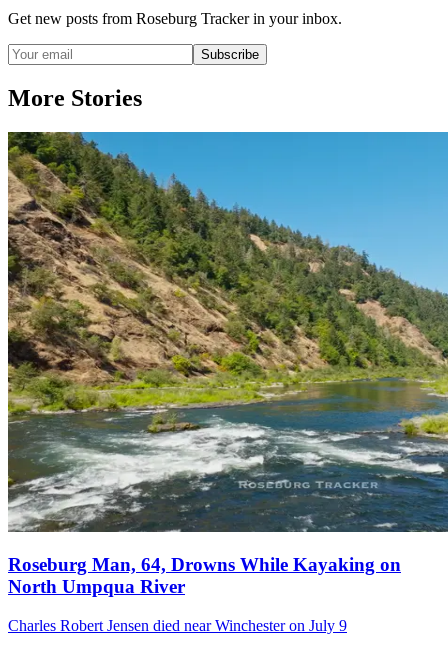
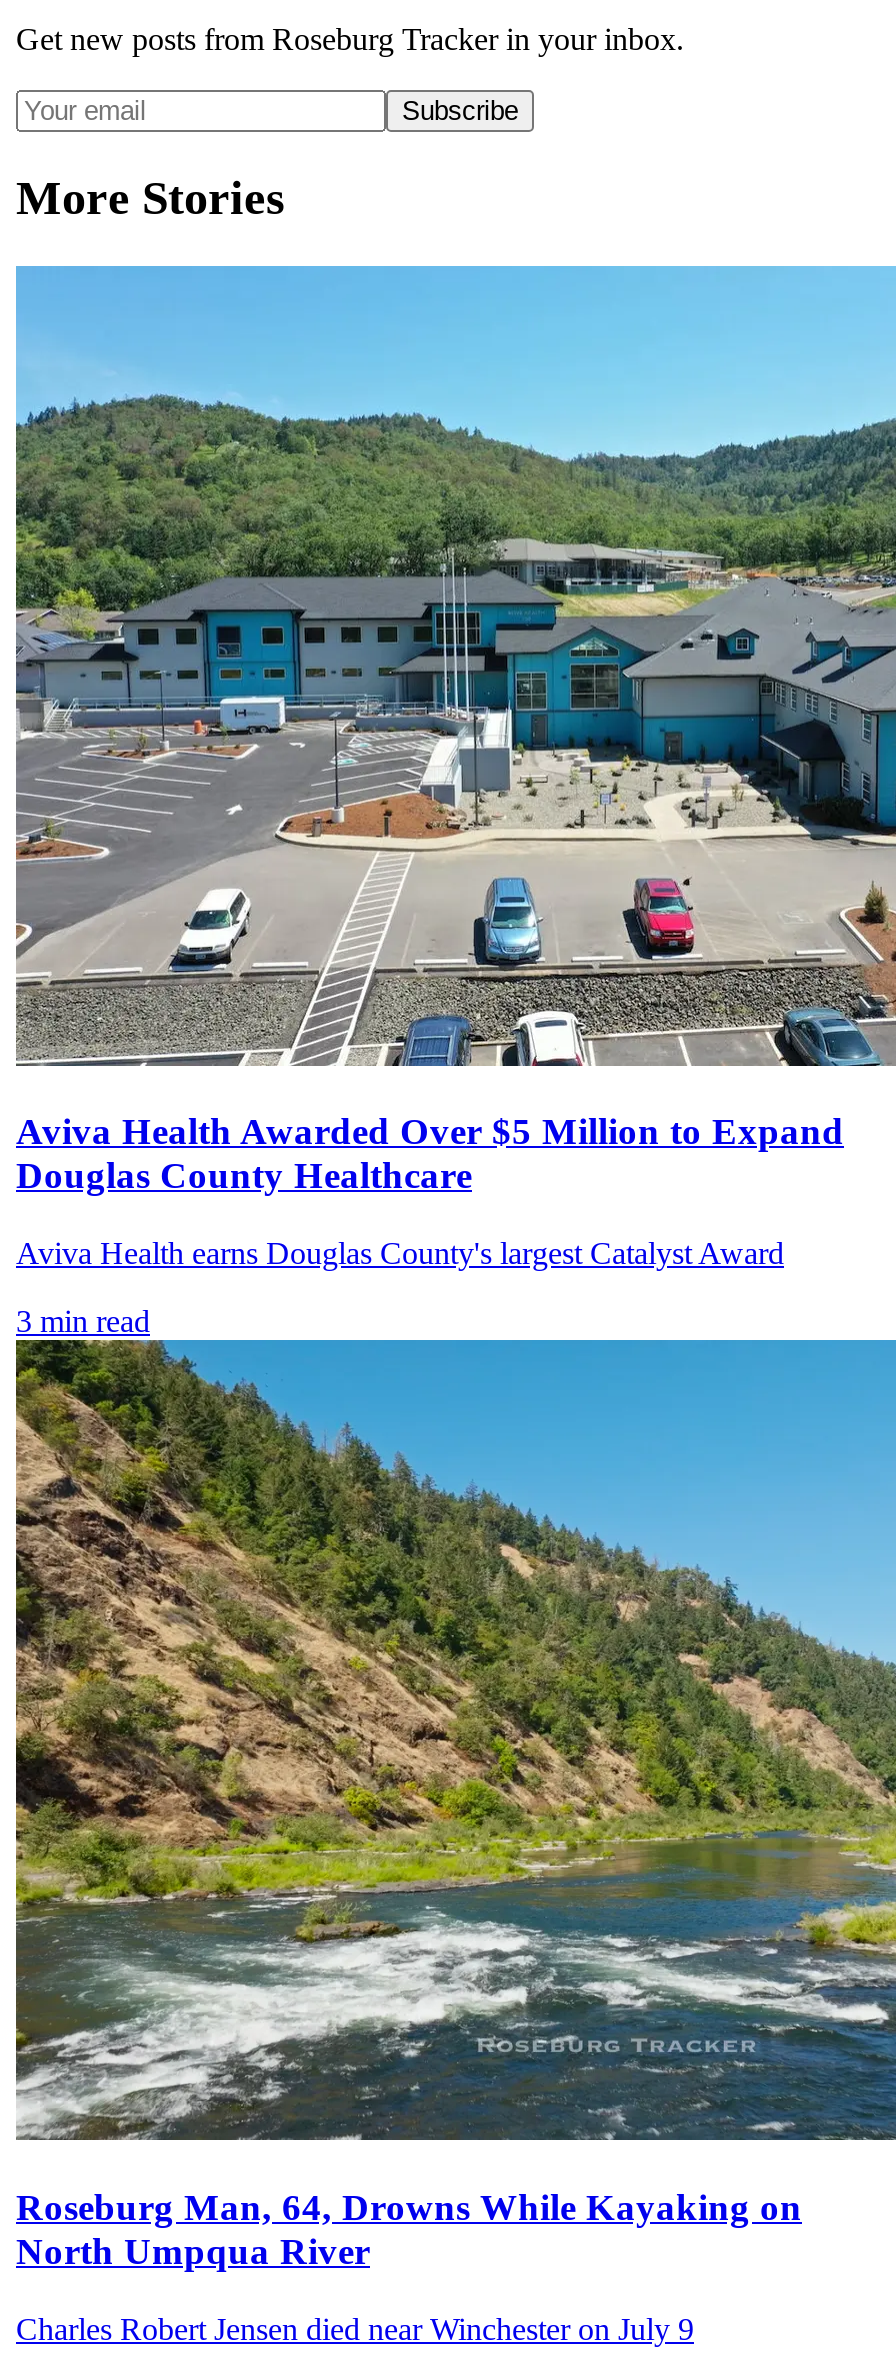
+ [image]
+ Aviva Health Awarded Over $5 Million to Expand
+ Douglas County Healthcare
+ Aviva Health earns Douglas County's largest Catalyst Award
+ 3 min read
